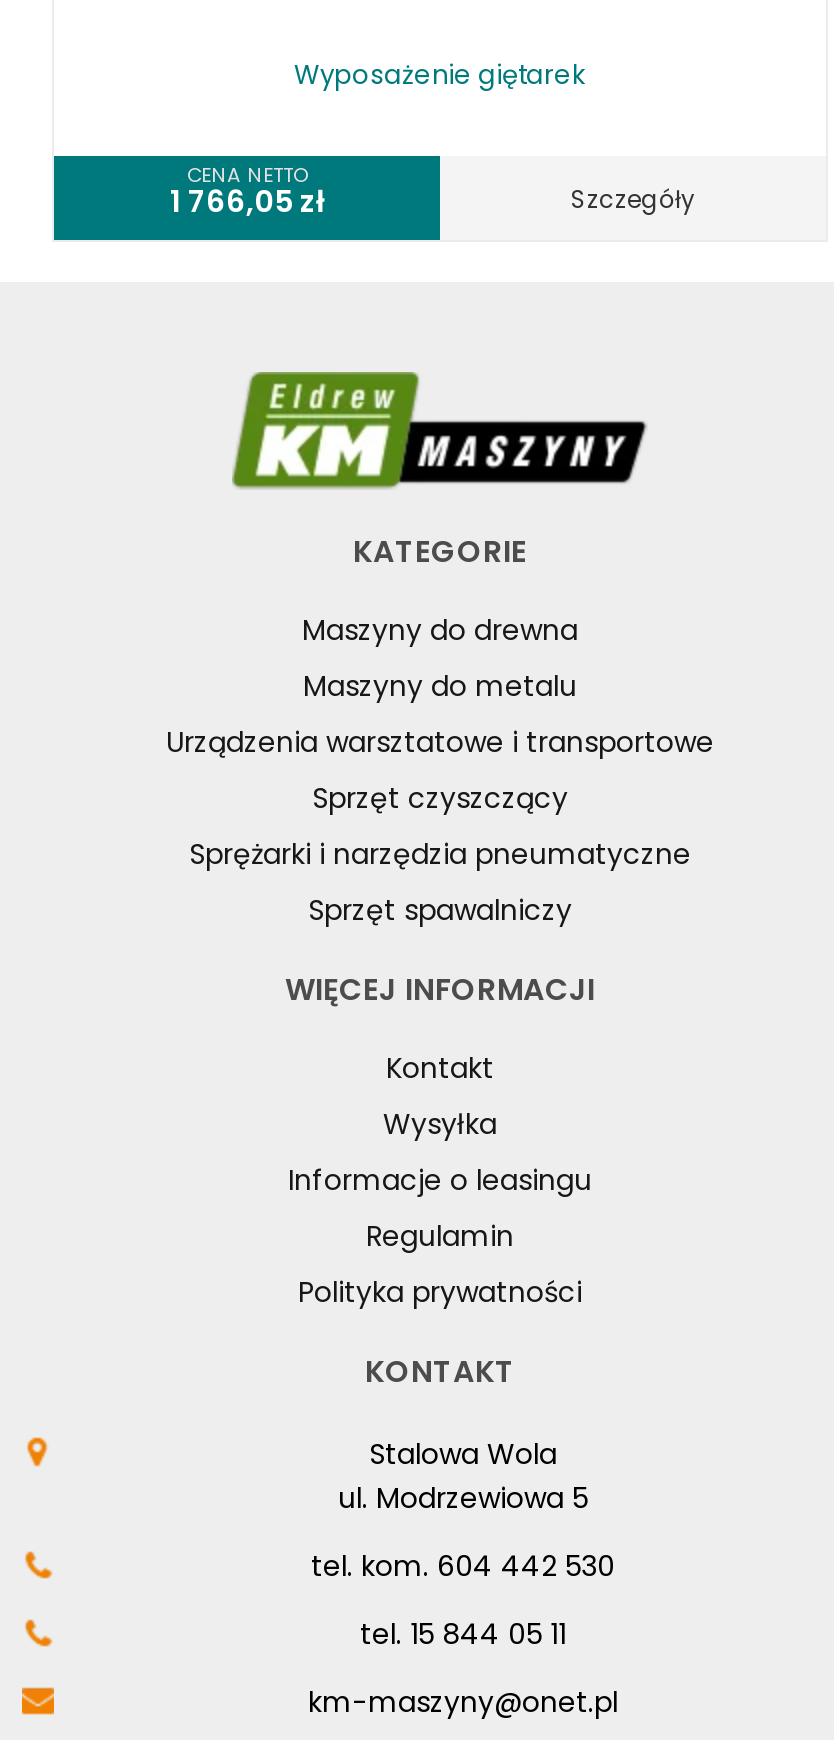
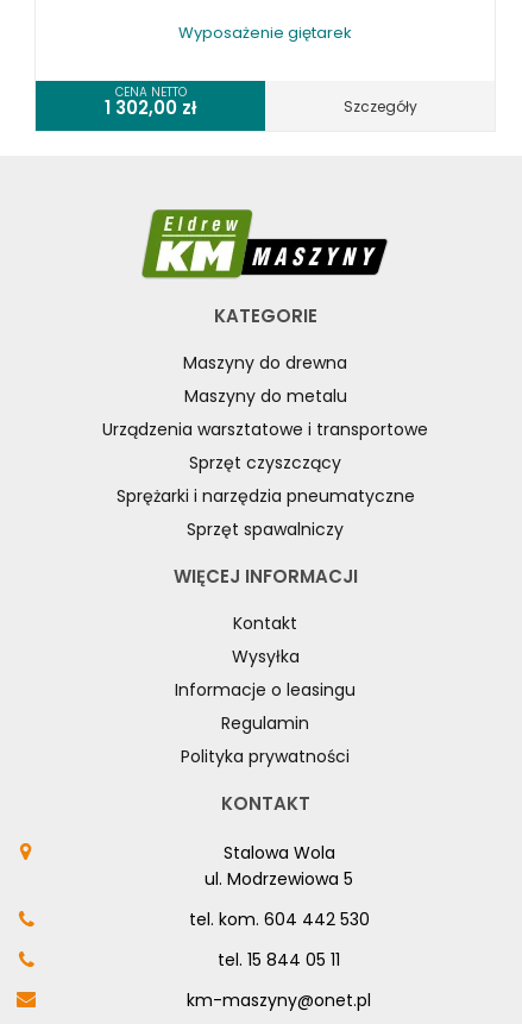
- 1 766,05zł
+ 1 302,00zł
